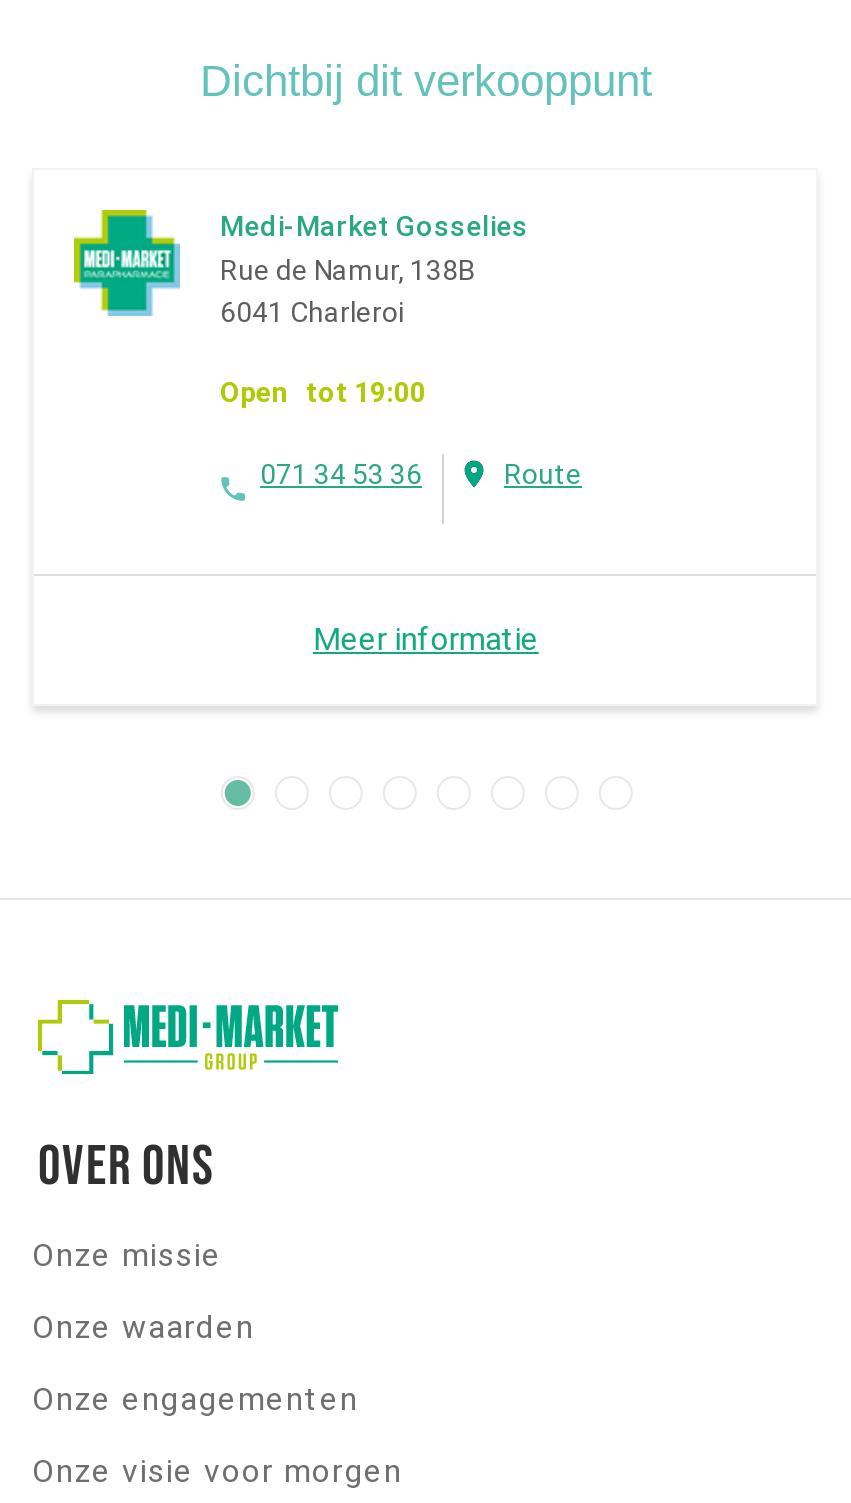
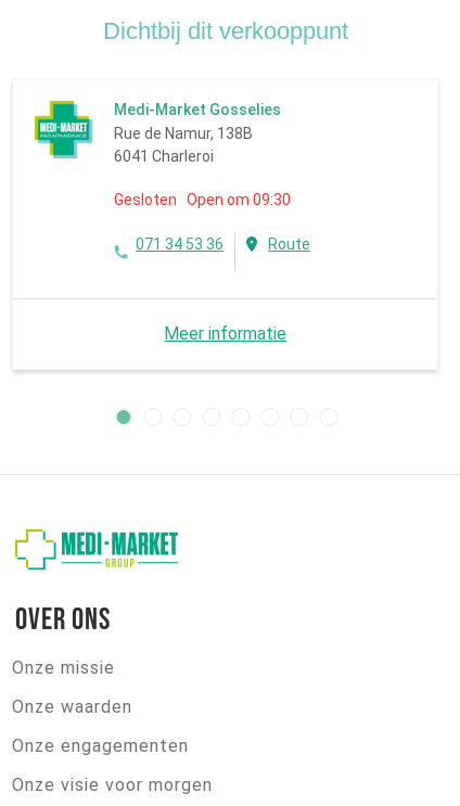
- Open tot 19:00
+ Gesloten Open om 09:30
